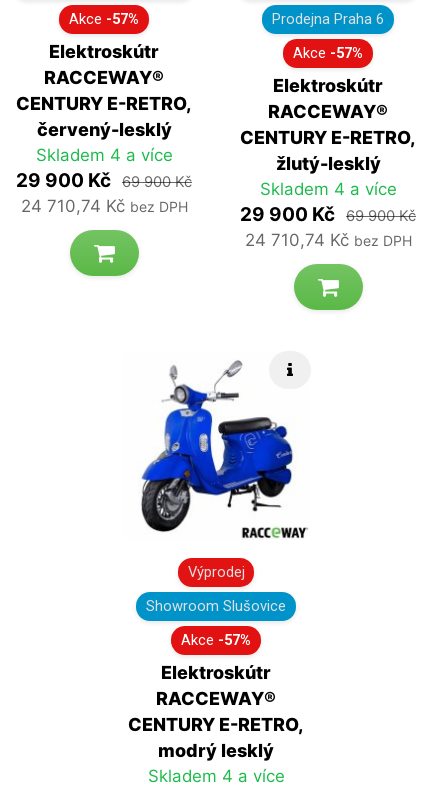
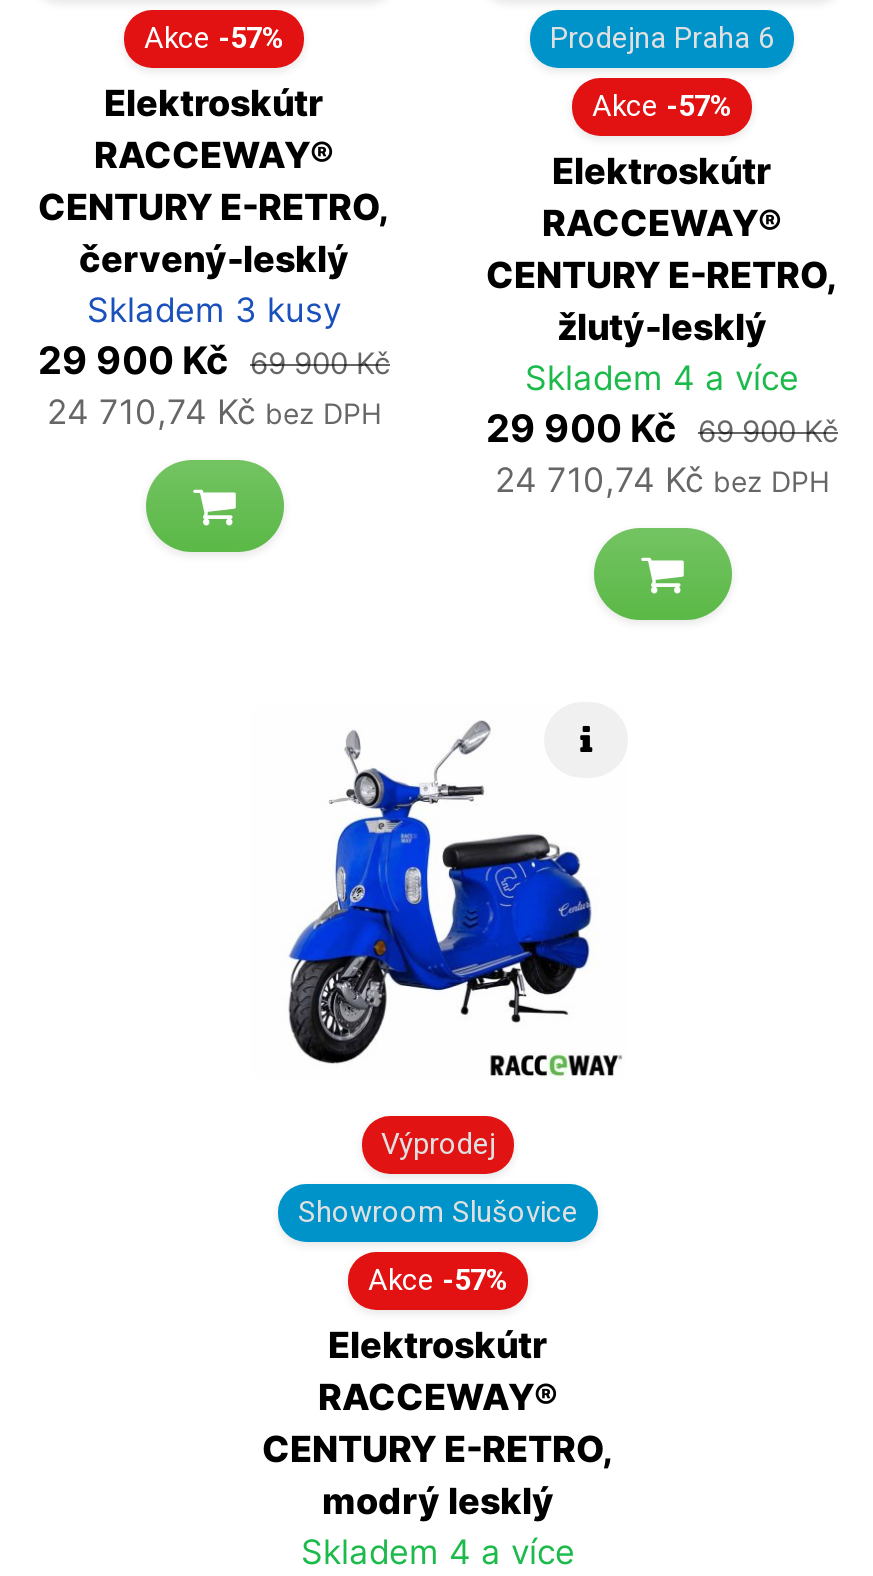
- Skladem 4 a více
+ Skladem 3 kusy
